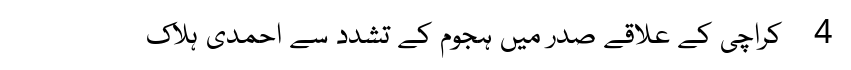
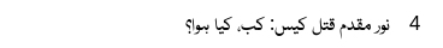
- کراچی کے علاقے صدر میں ہجوم کے تشدد سے احمدی ہلاک
+ نور مقدم قتل کیس: کب، کیا ہوا؟
